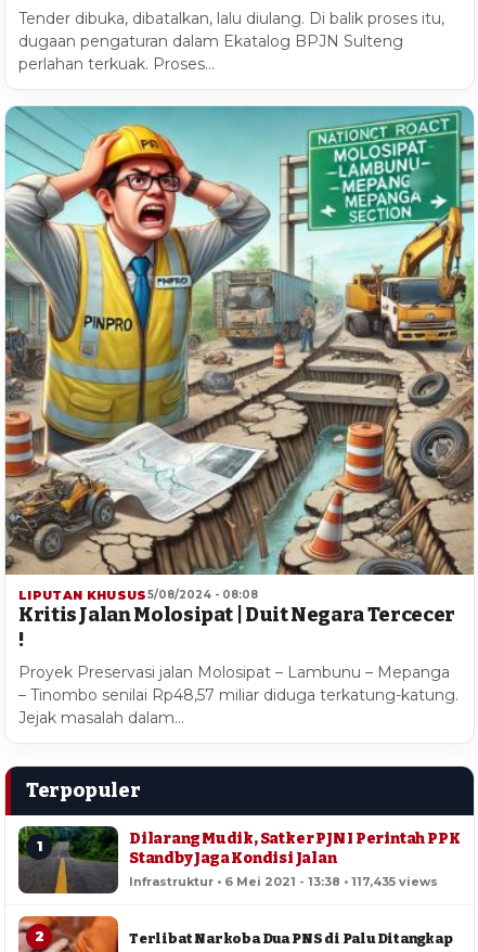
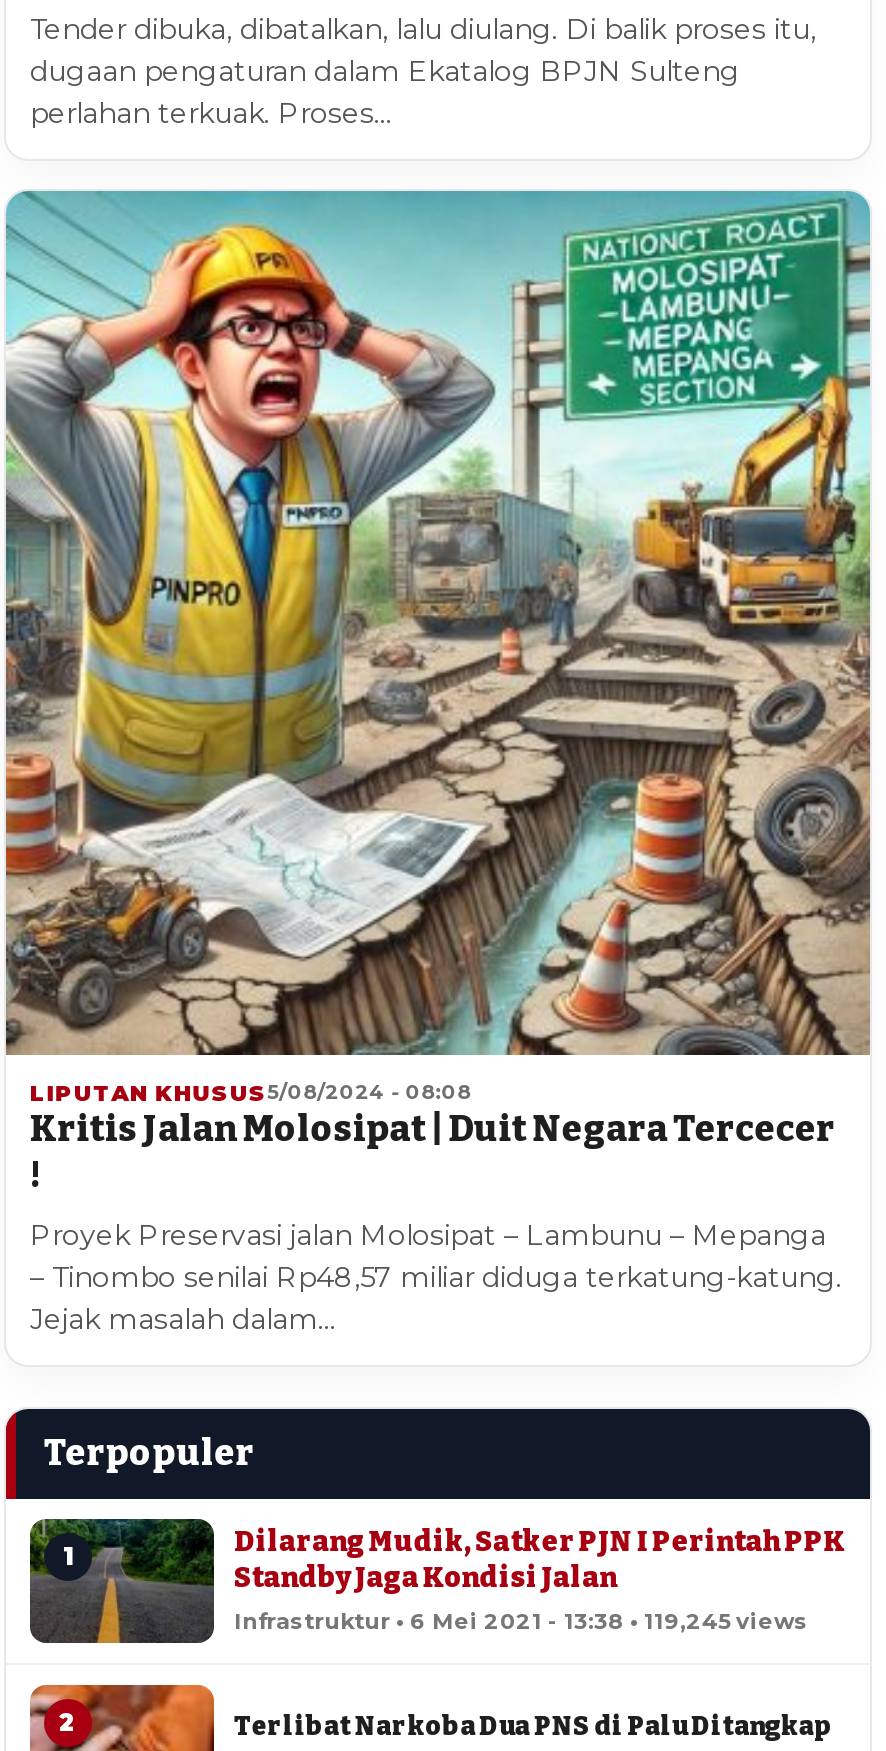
- Infrastruktur • 6 Mei 2021 - 13:38 • 117,435 views
+ Infrastruktur • 6 Mei 2021 - 13:38 • 119,245 views
